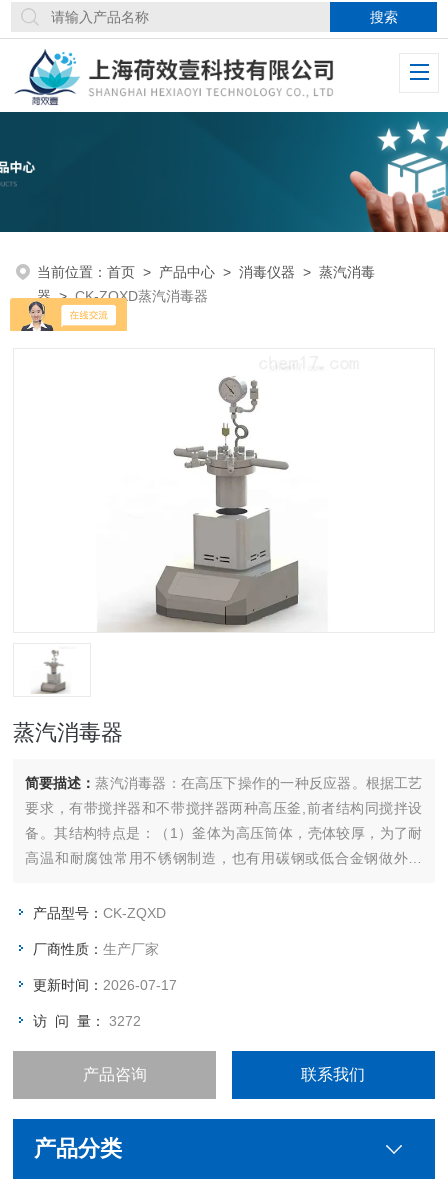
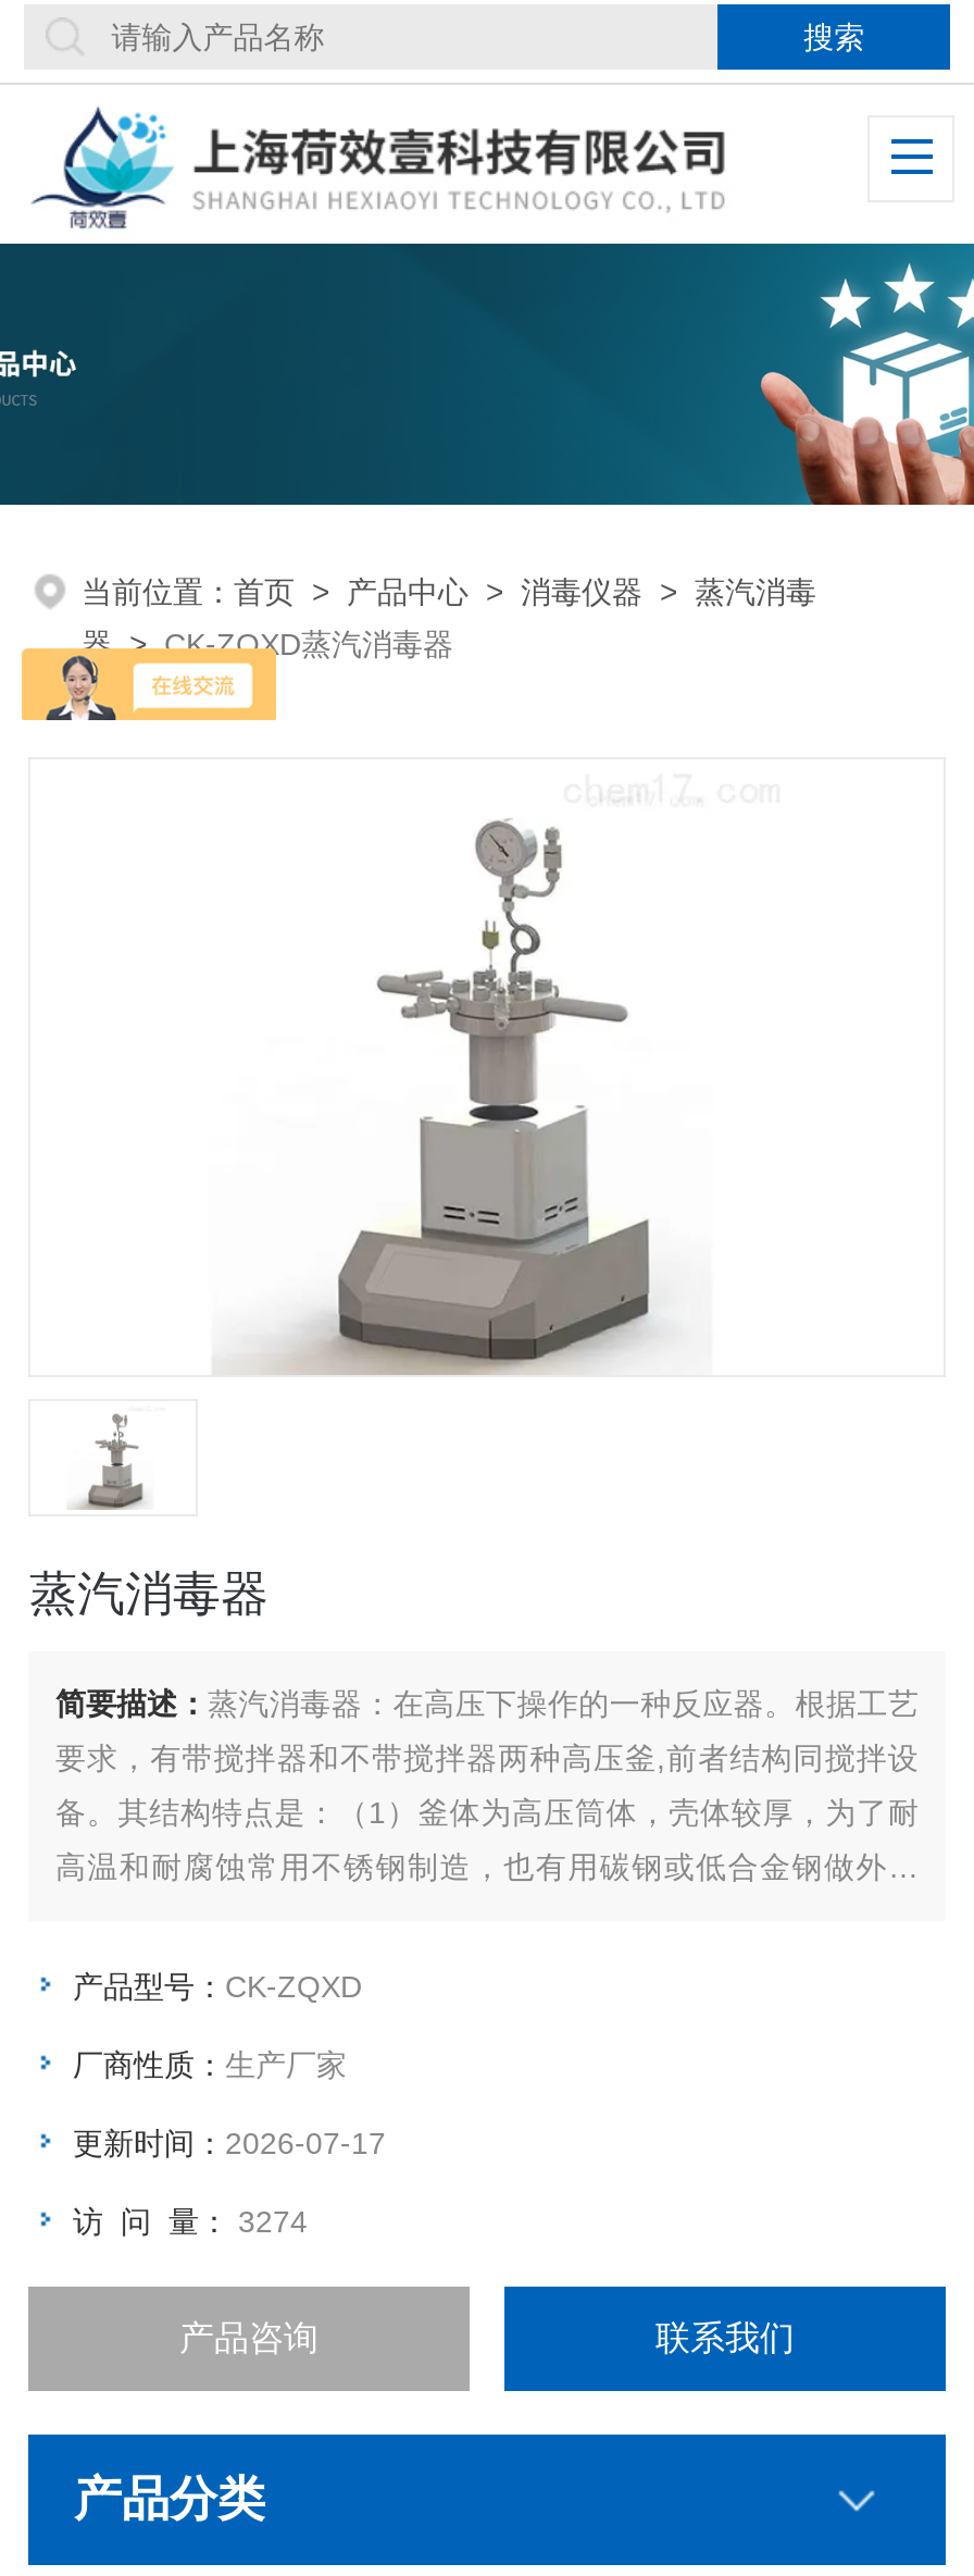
- 访 问 量：3272
+ 访 问 量：3274
